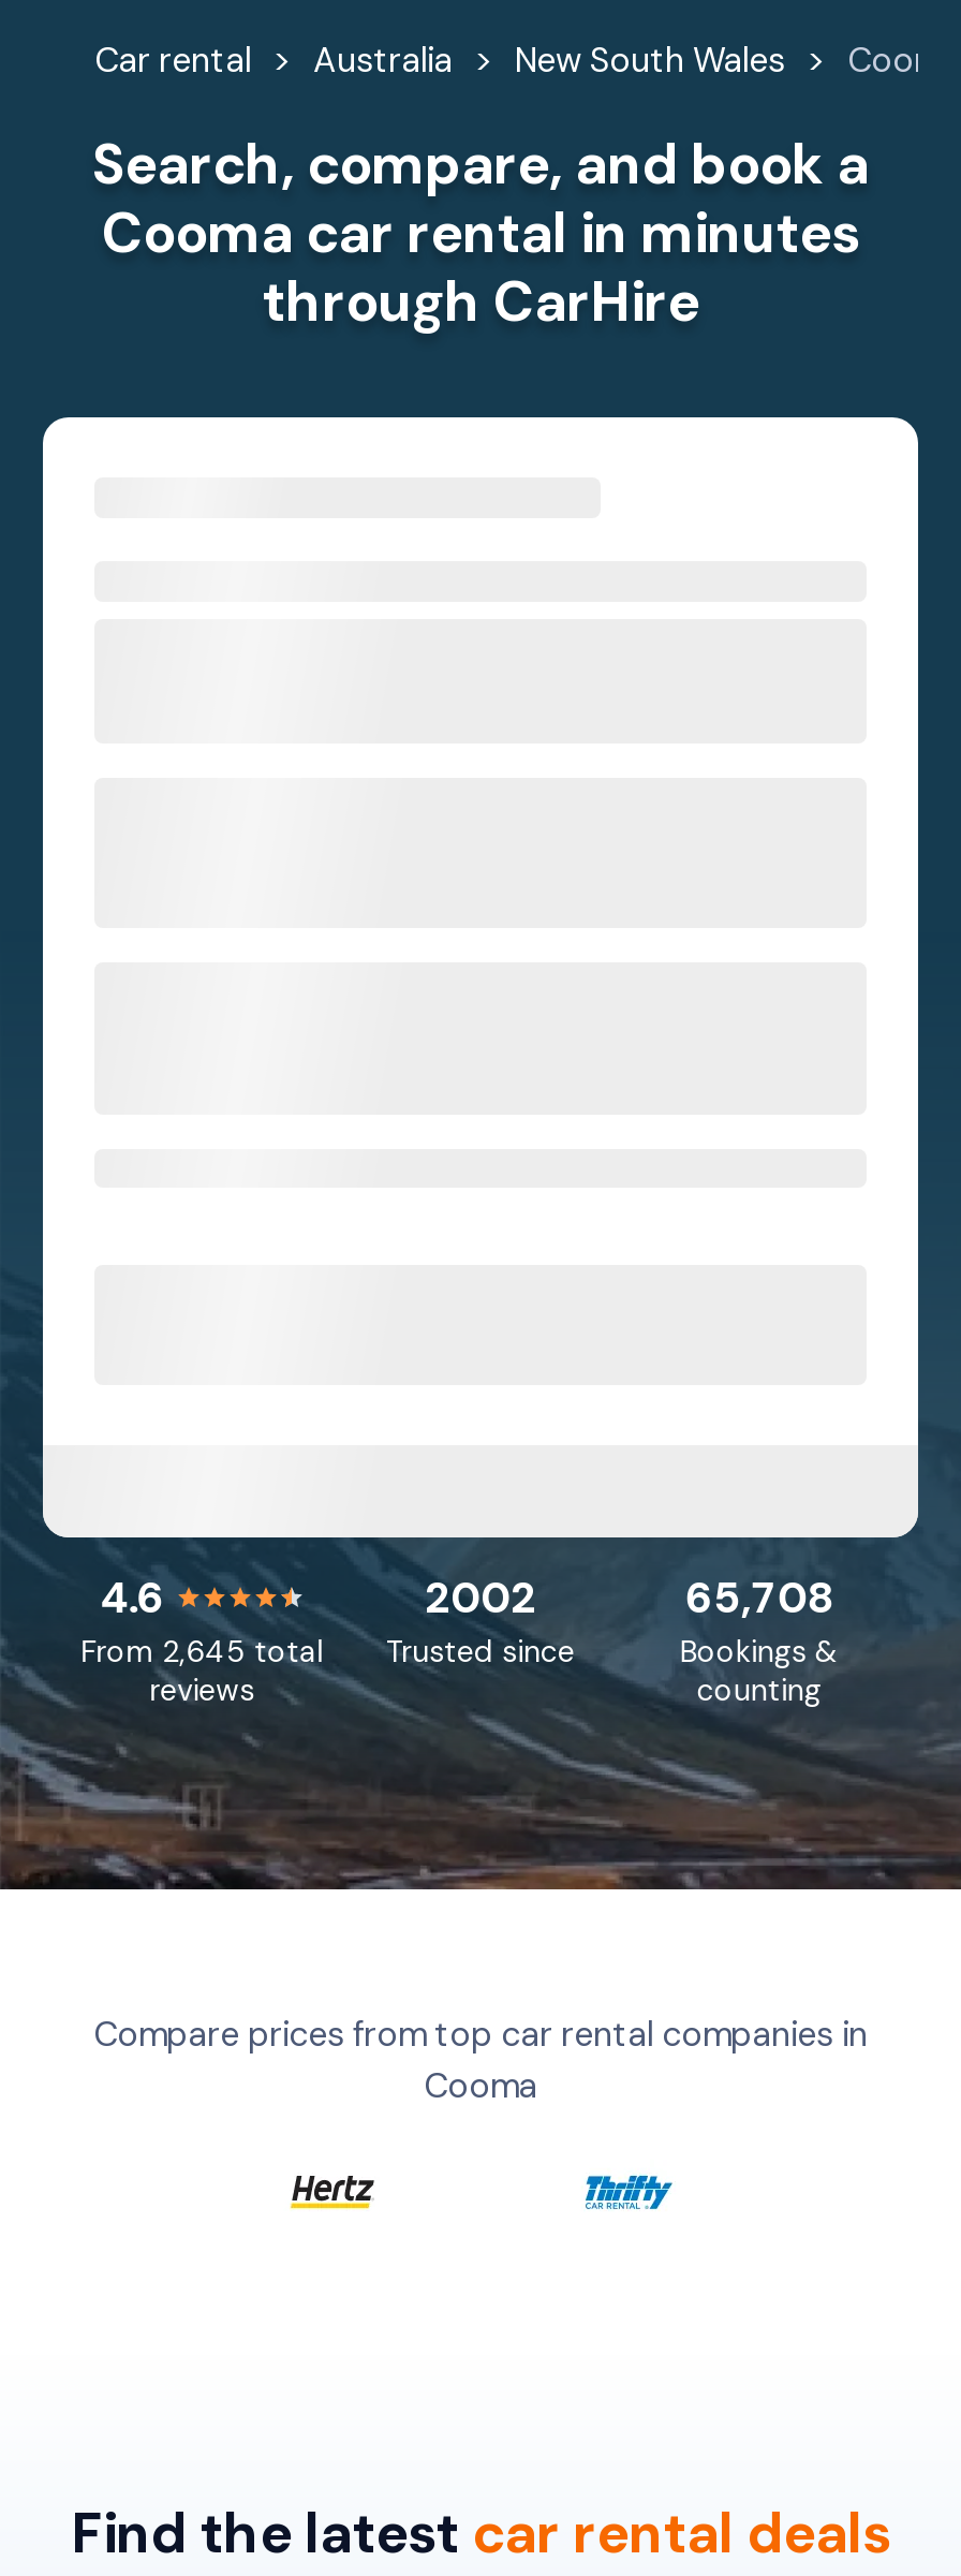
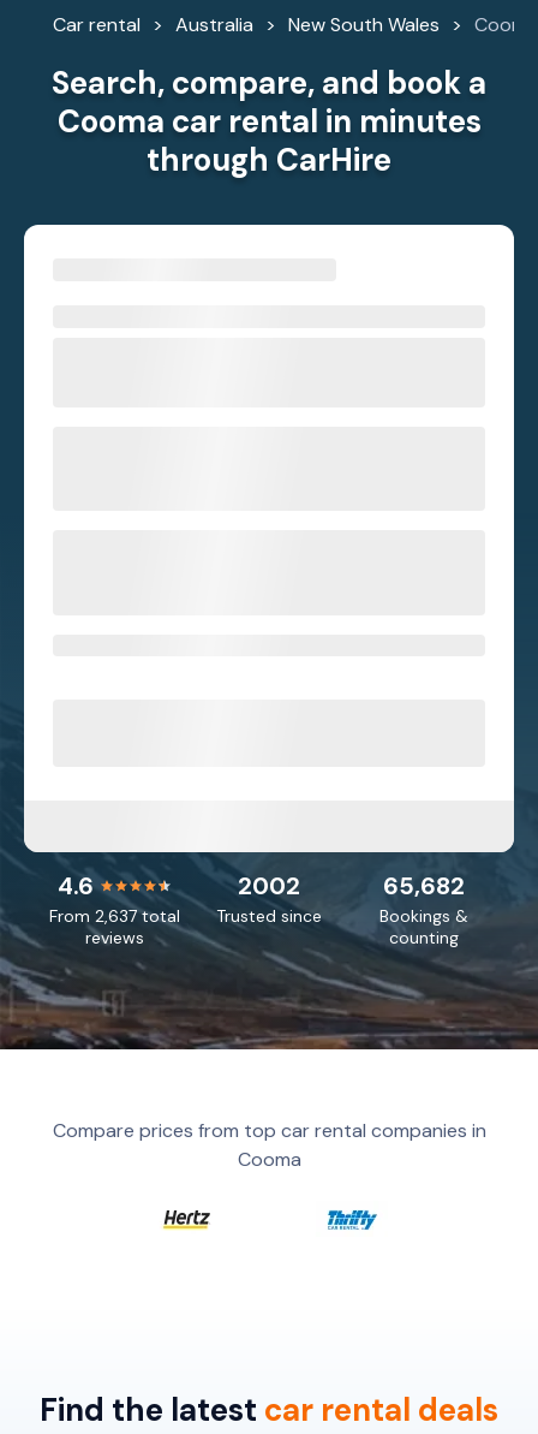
- 65,708
+ 65,682

- From 2,645 total Trusted since
+ From 2,637 total Trusted since
